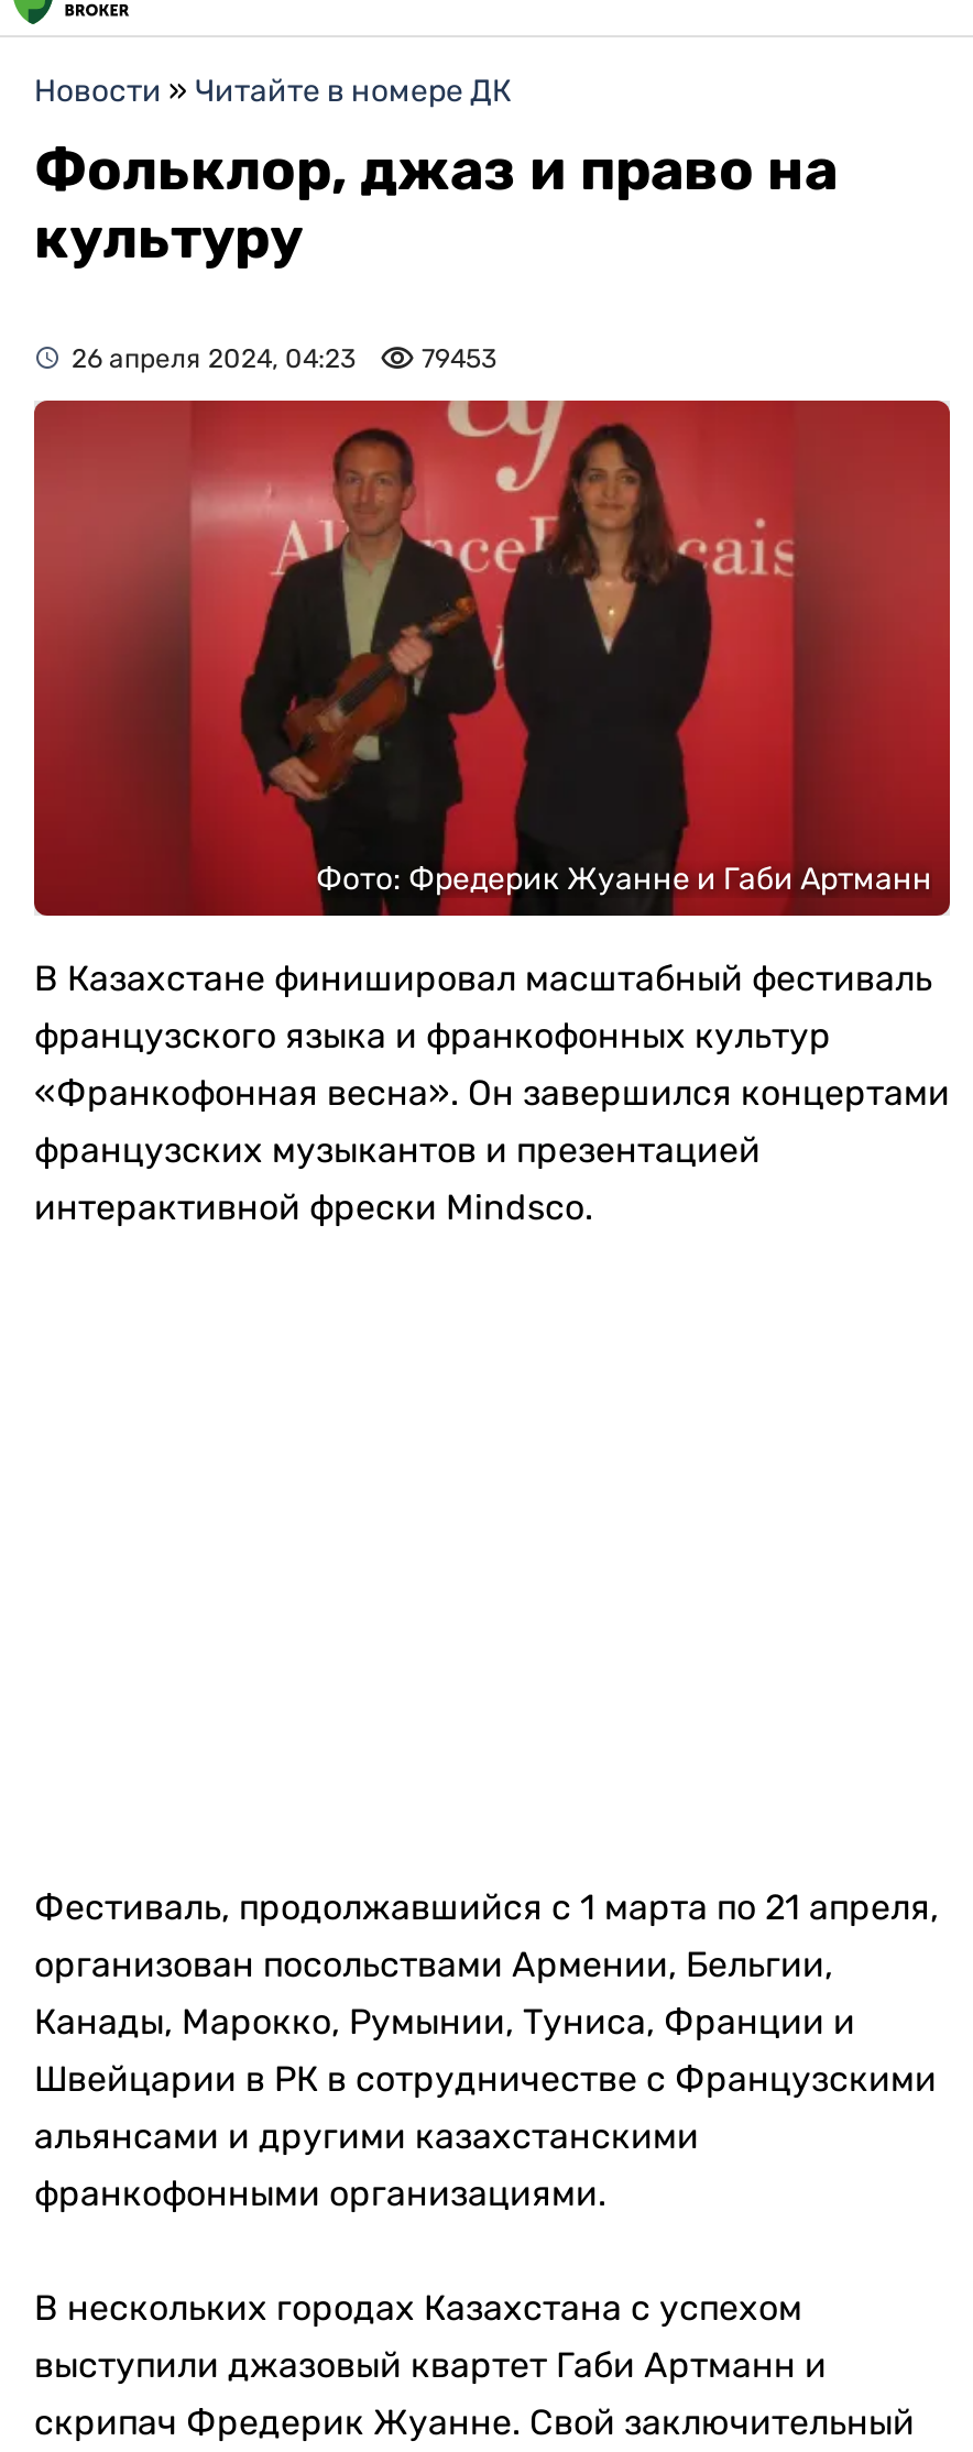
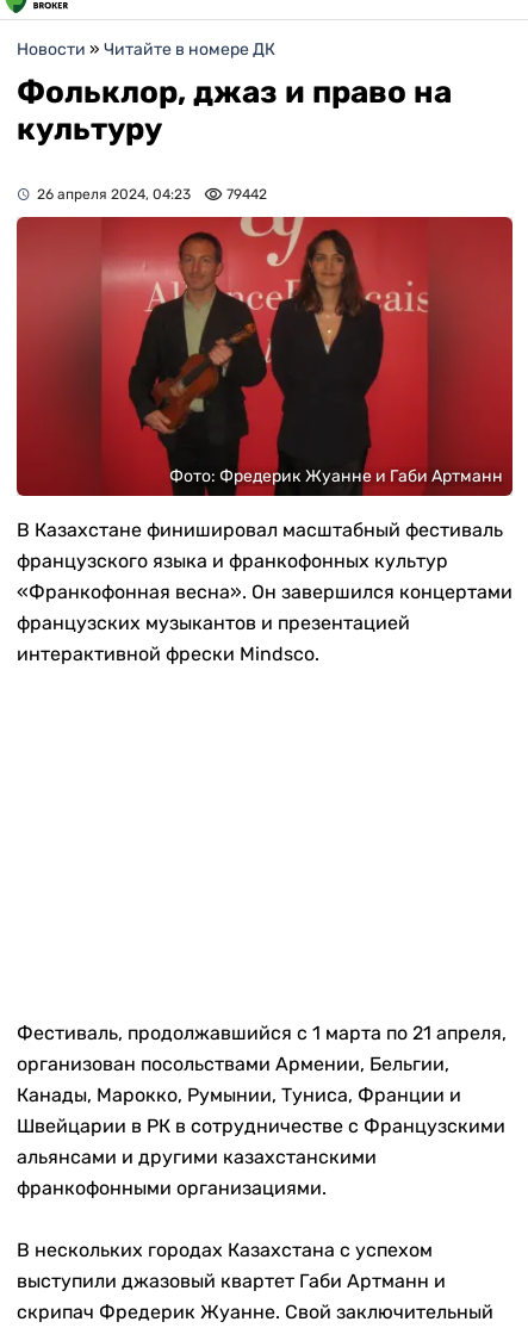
- 79453
+ 79442
